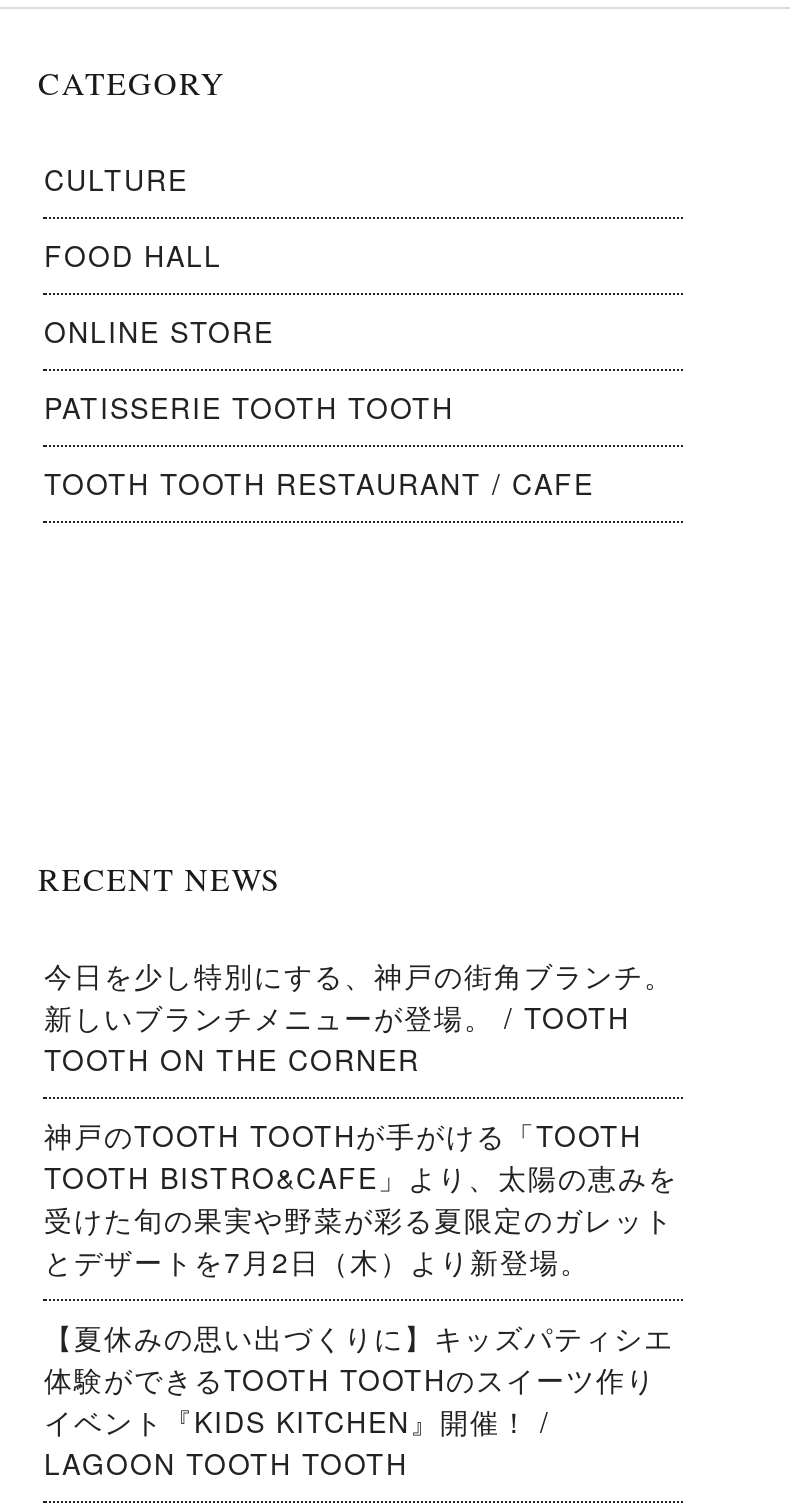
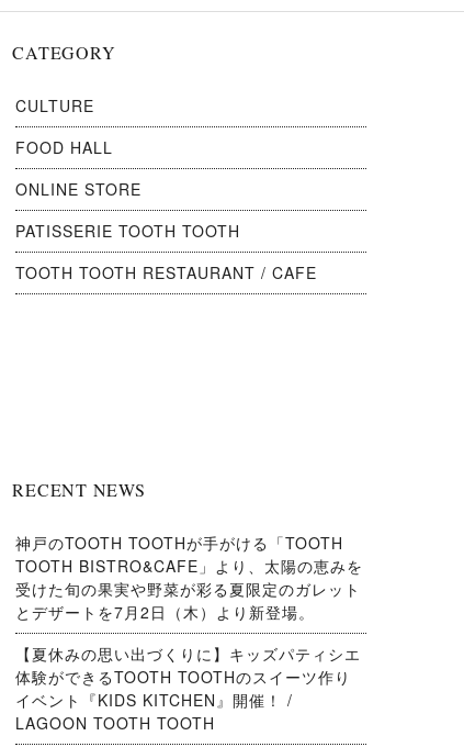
- 今日を少し特別にする、神戸の街角ブランチ。
- 新しいブランチメニューが登場。 / TOOTH
- TOOTH ON THE CORNER
